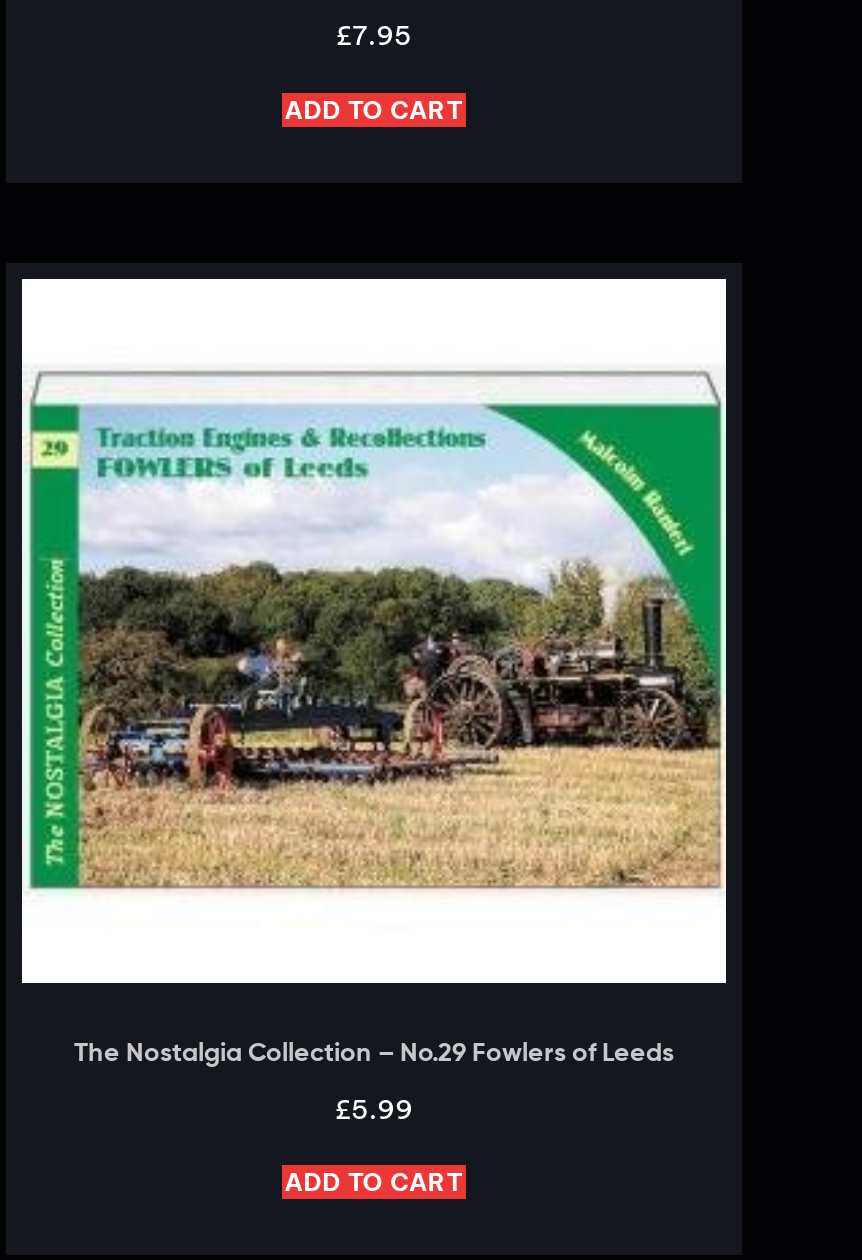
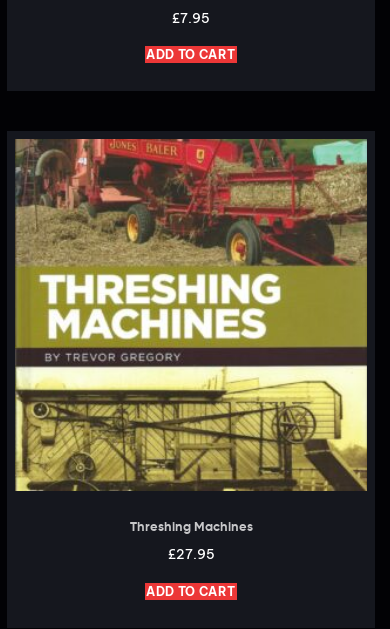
- [image]
- The Nostalgia Collection – No.29 Fowlers of Leeds
+ [image]
+ Threshing Machines

- £5.99
+ £27.95
